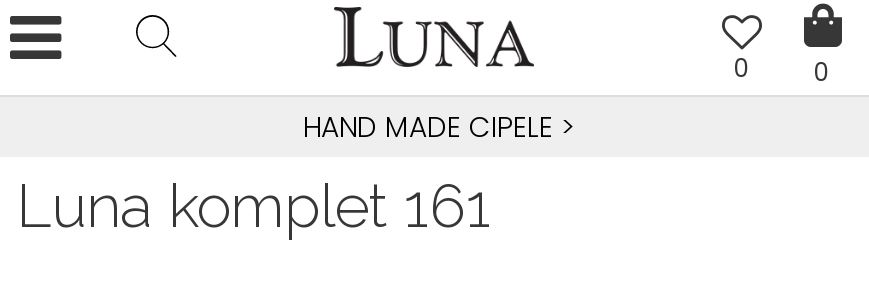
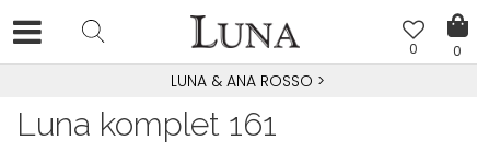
- HAND MADE CIPELE >
+ LUNA & ANA ROSSO >
